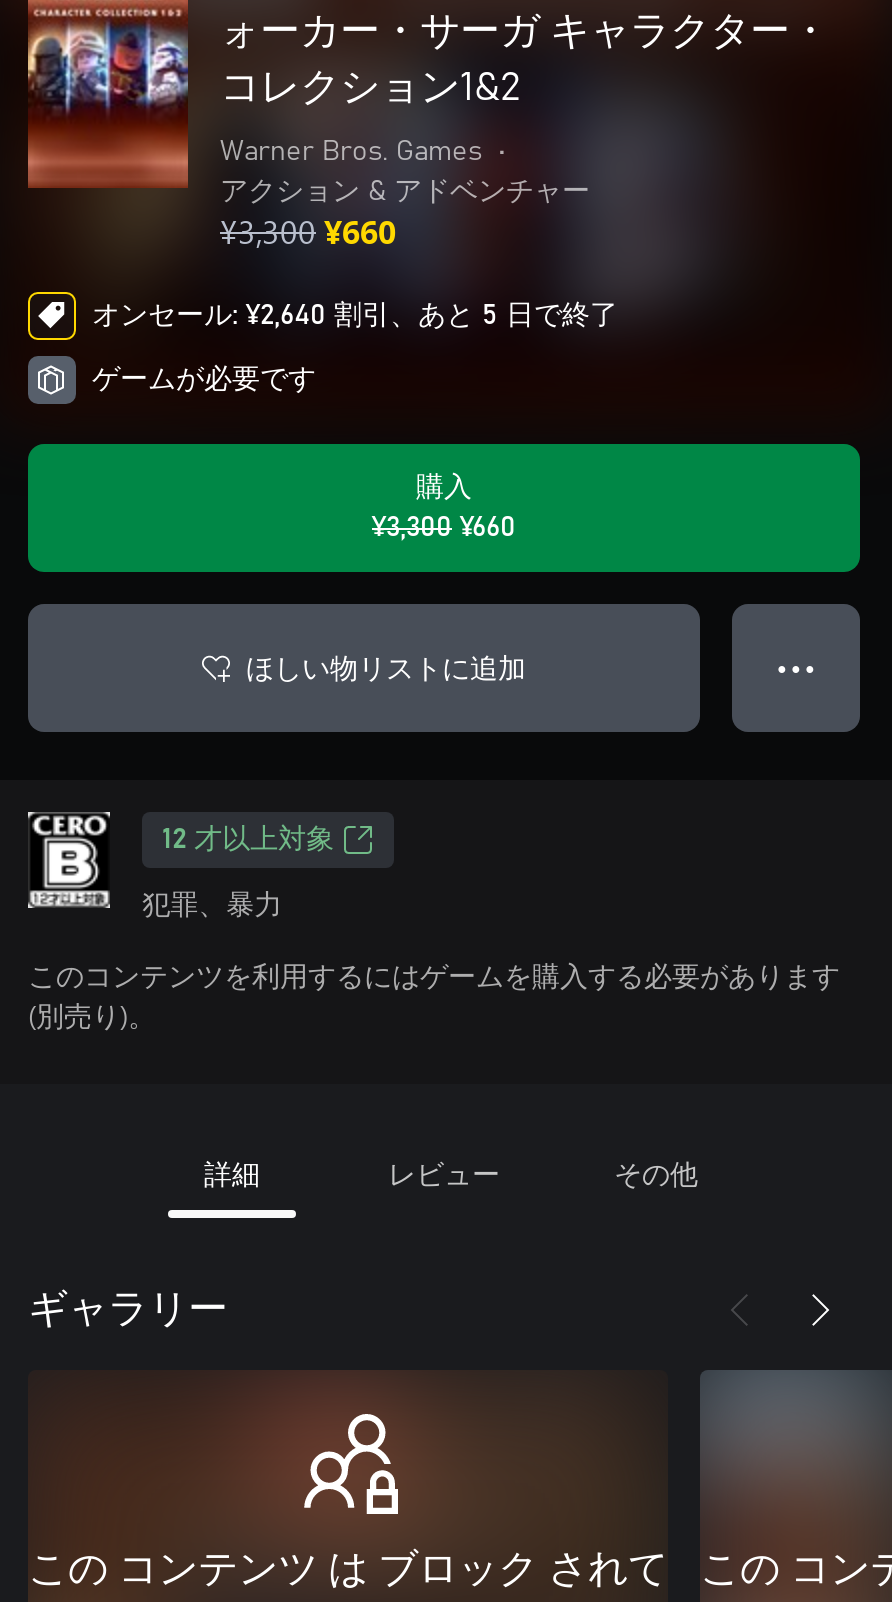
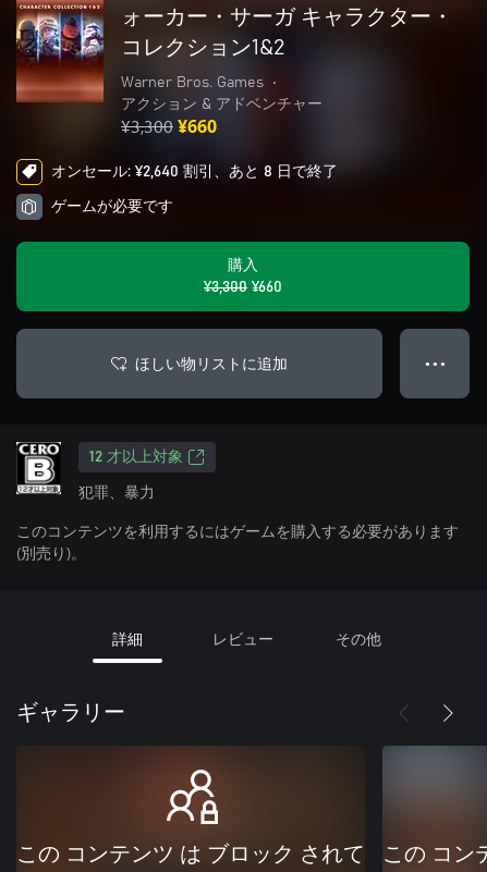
- オンセール: ¥2,640 割引、あと 5 日で終了
+ オンセール: ¥2,640 割引、あと 8 日で終了
